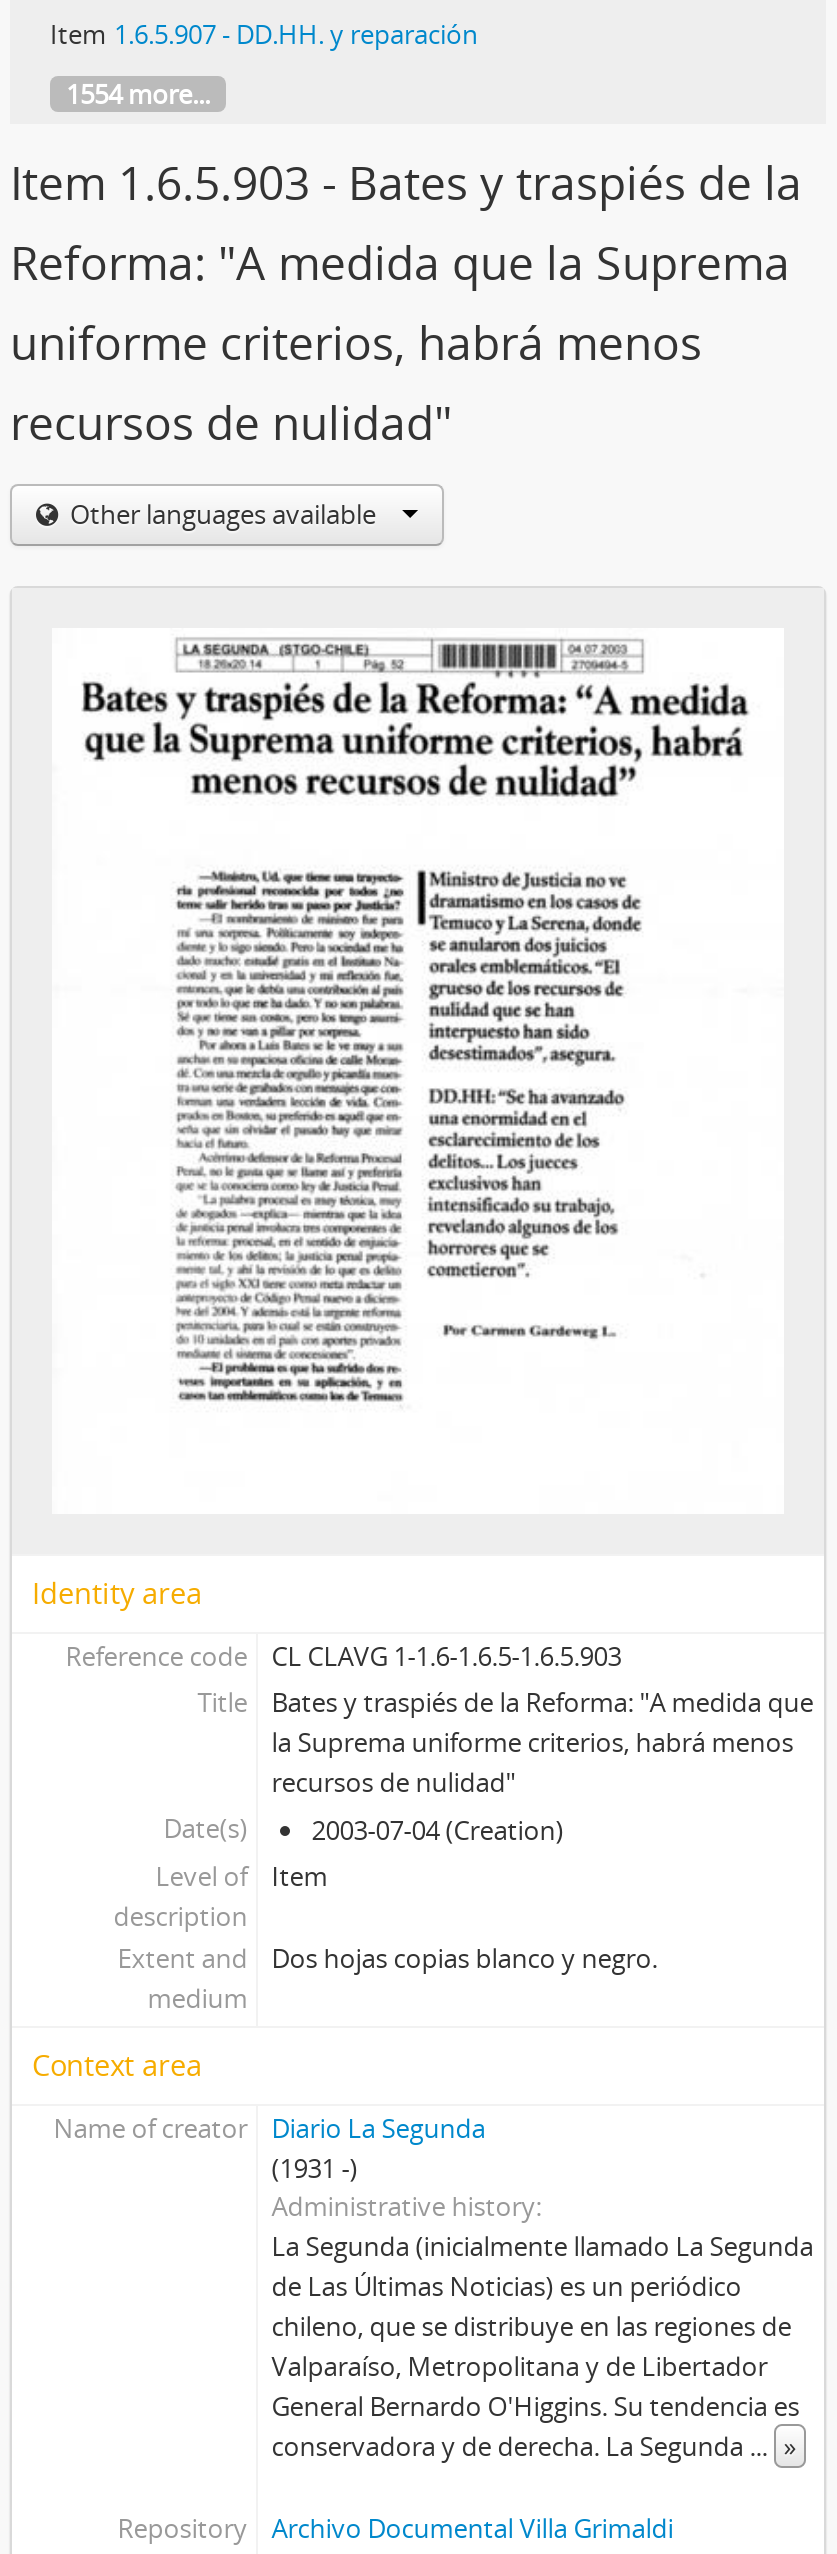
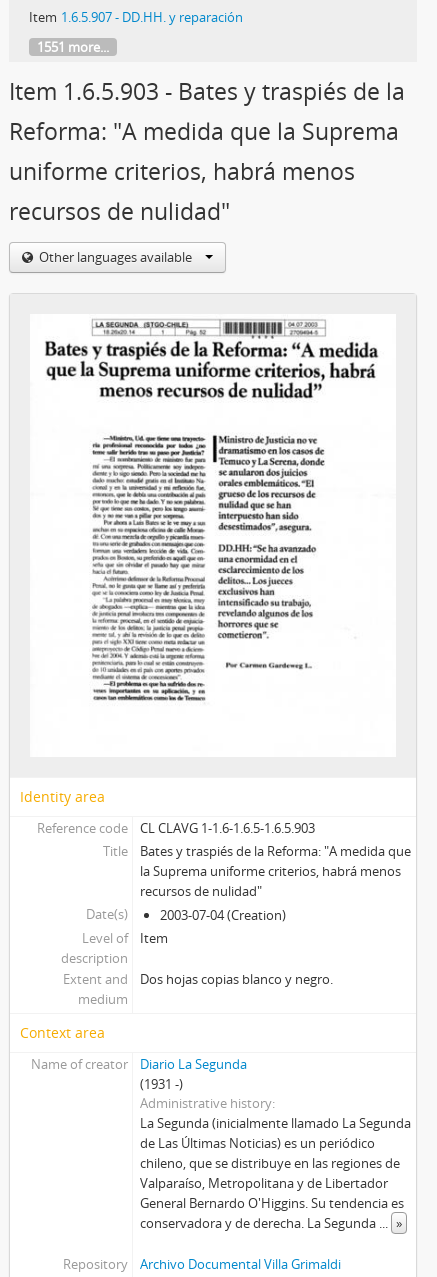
- 1554 more...
+ 1551 more...
